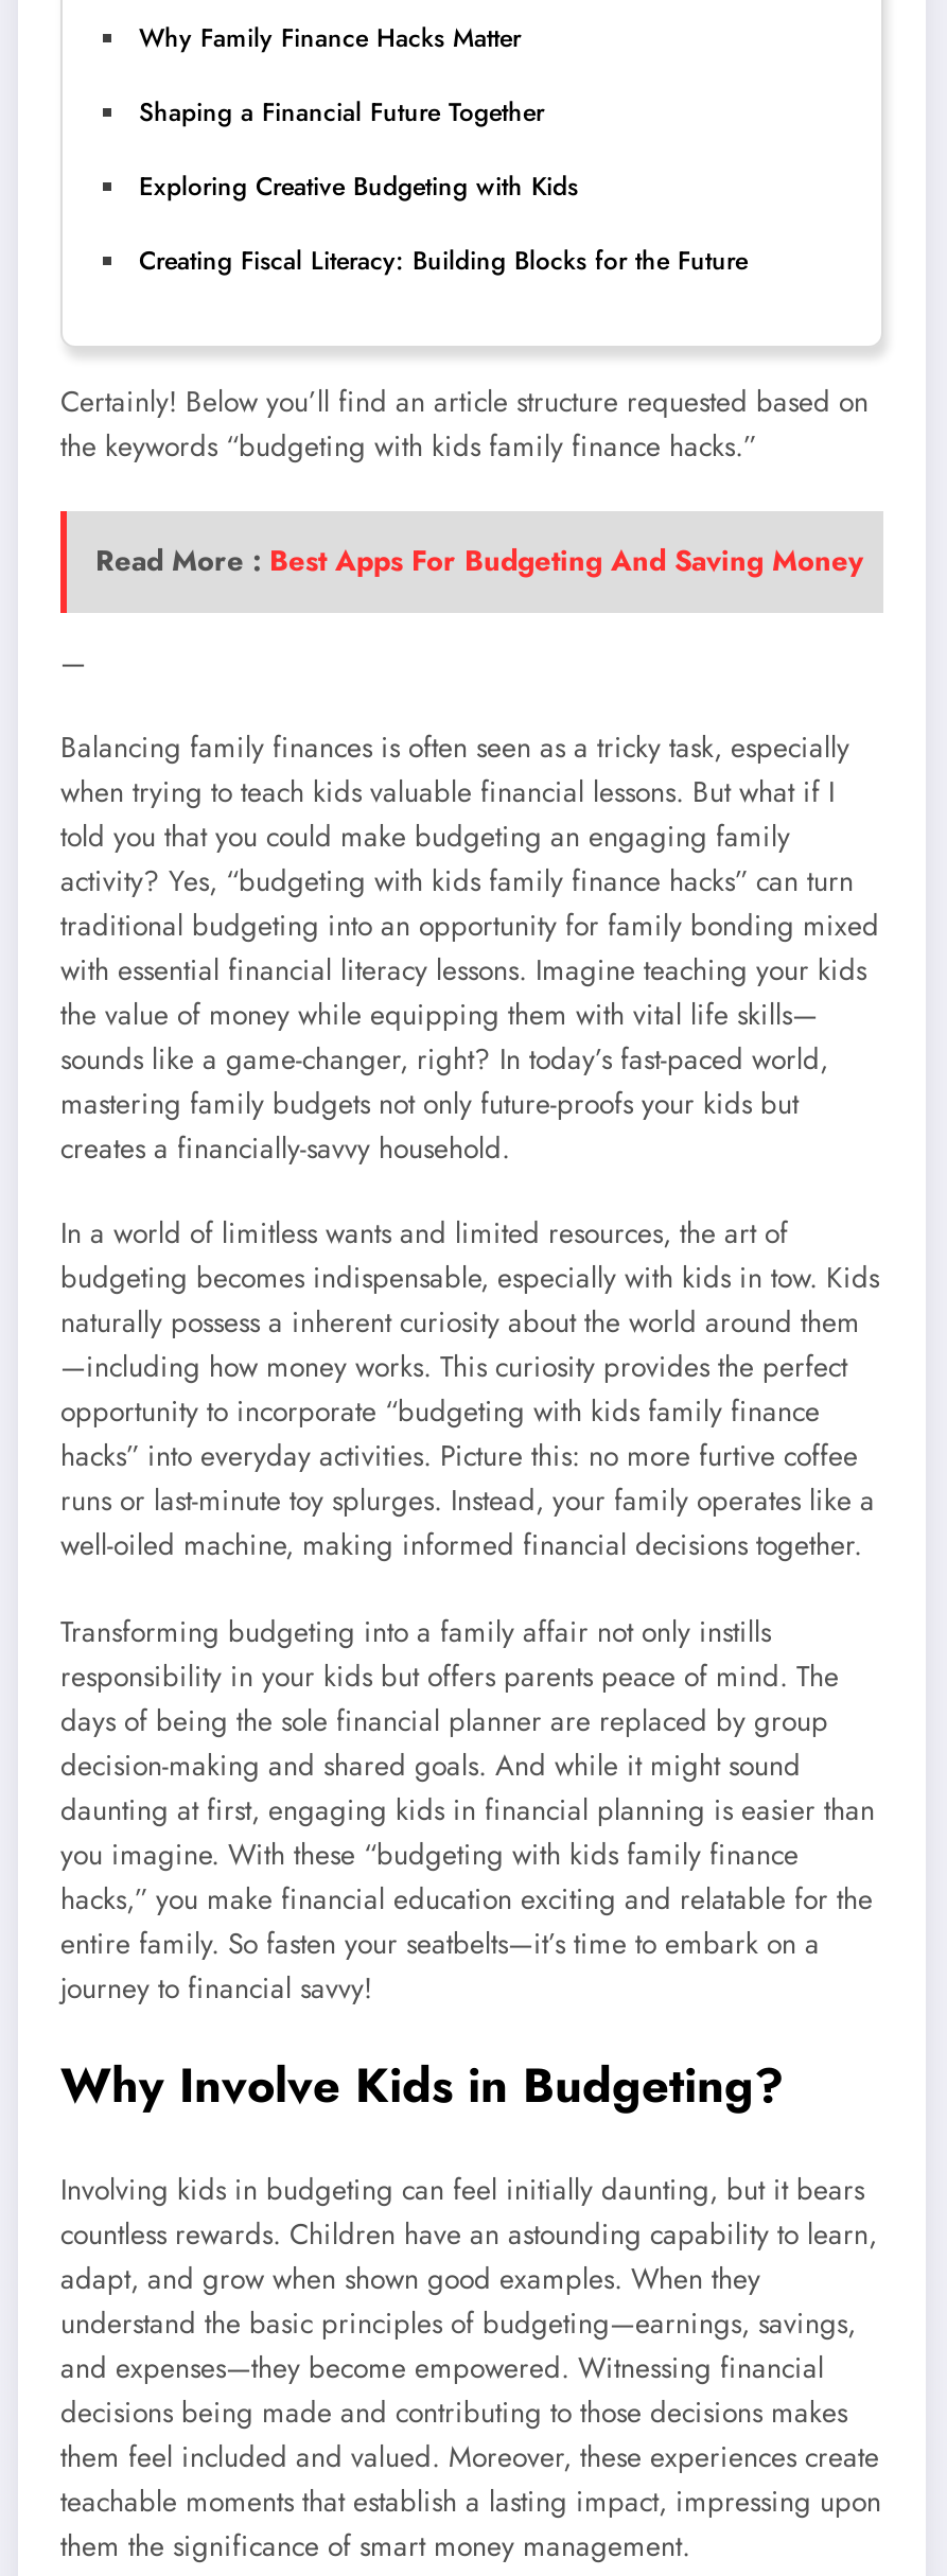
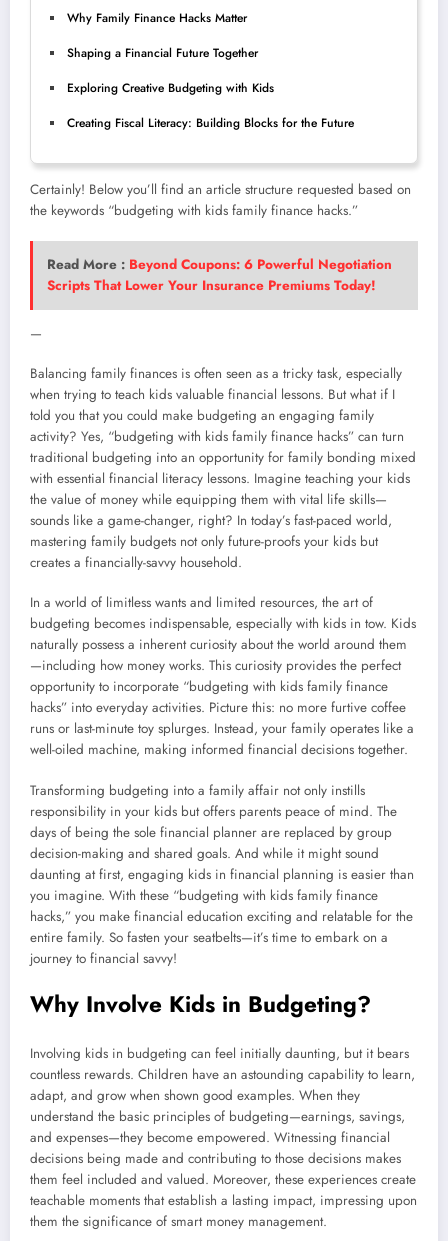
- Read More : Best Apps For Budgeting And Saving Money
+ Read More : Beyond Coupons: 6 Powerful Negotiation
+ Scripts That Lower Your Insurance Premiums Today!
